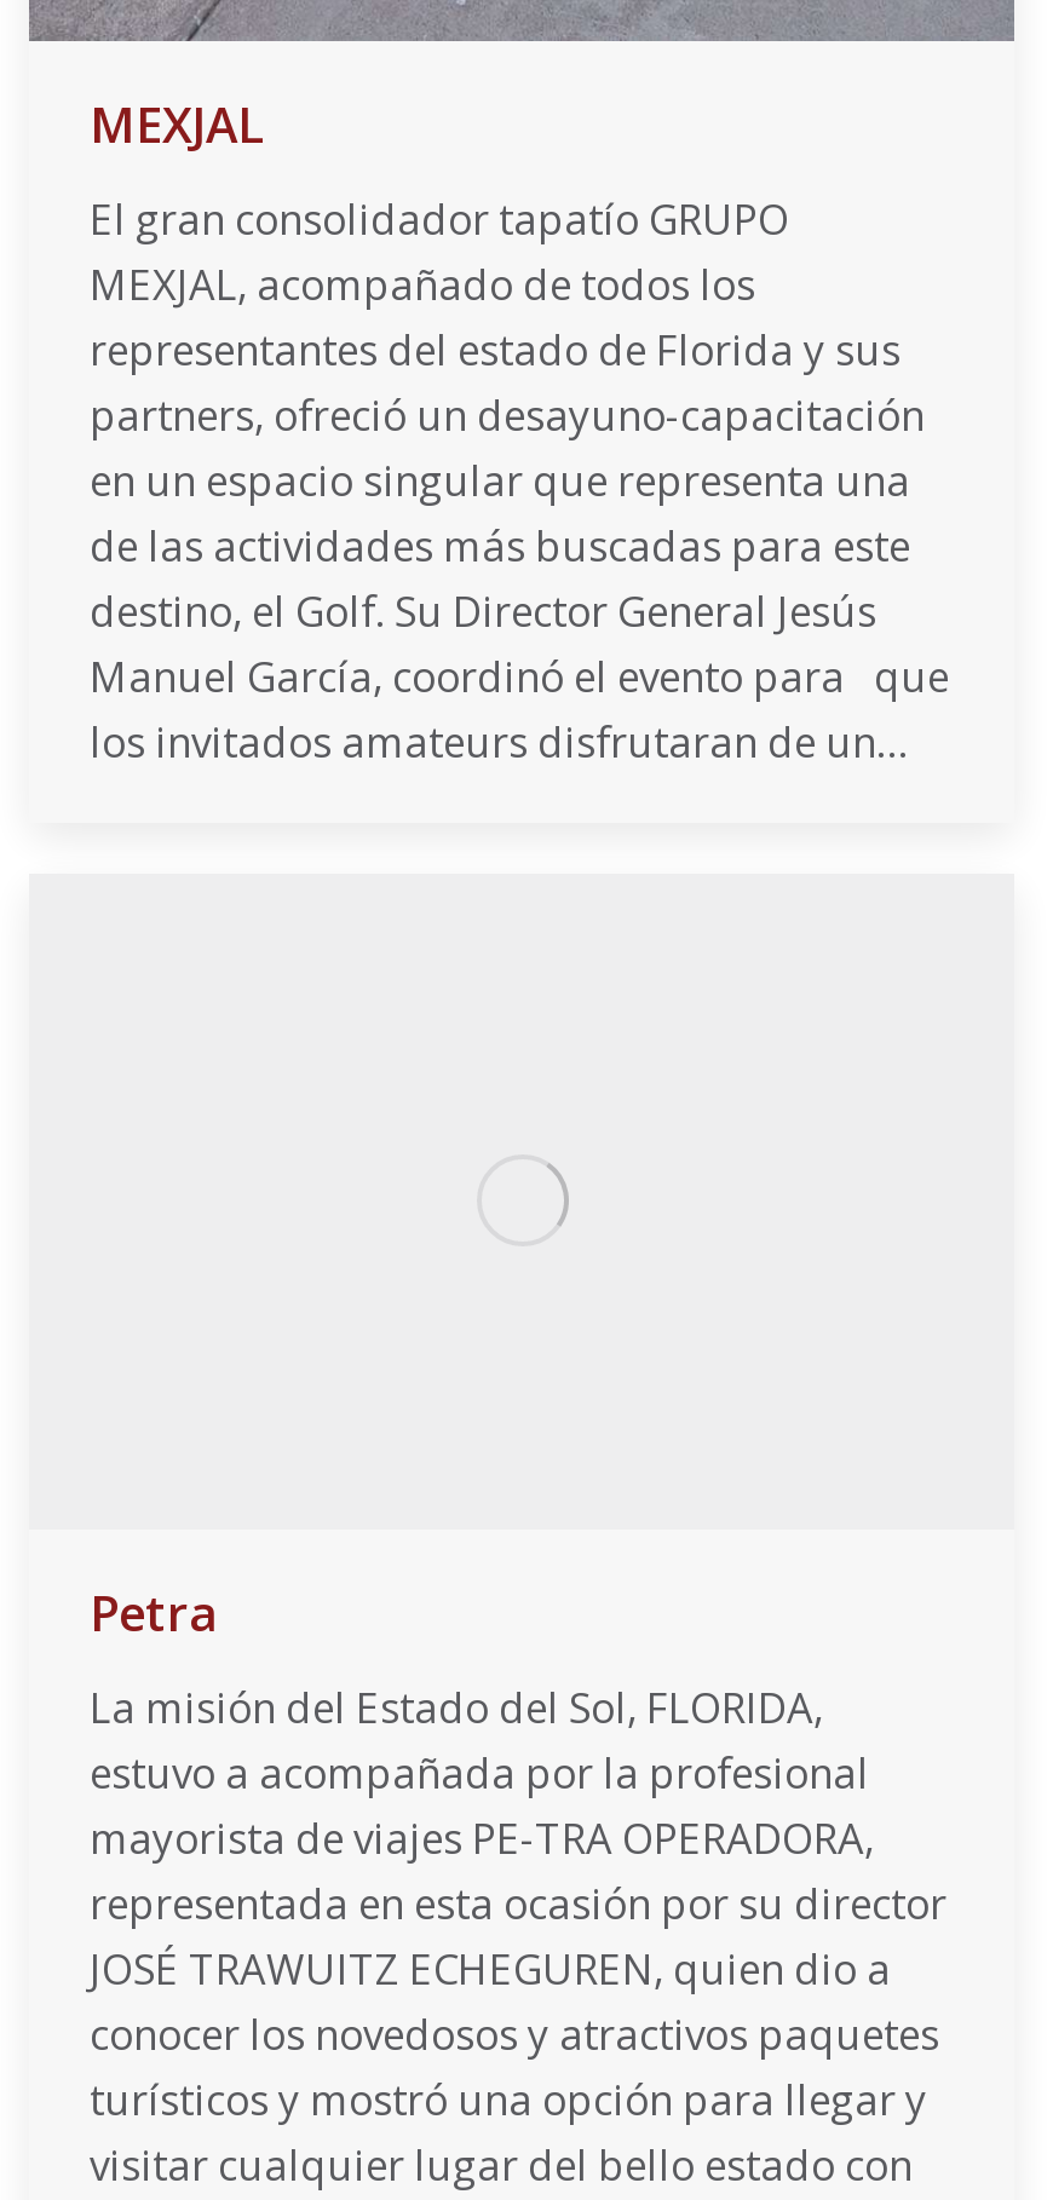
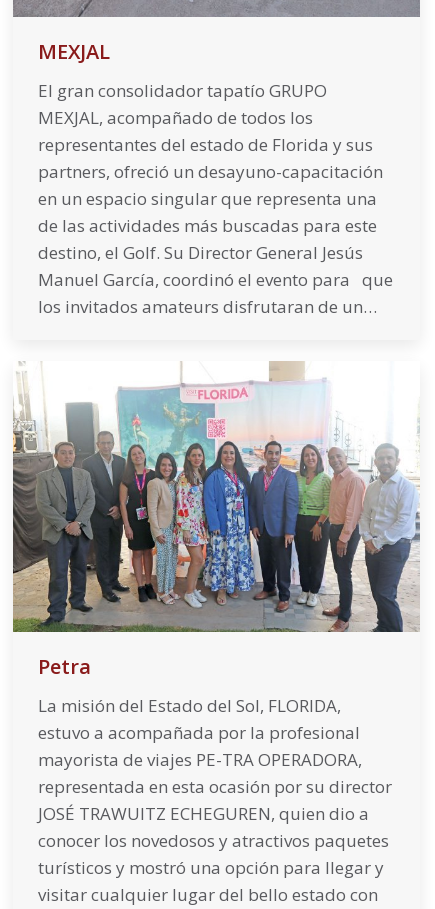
+ [image]
